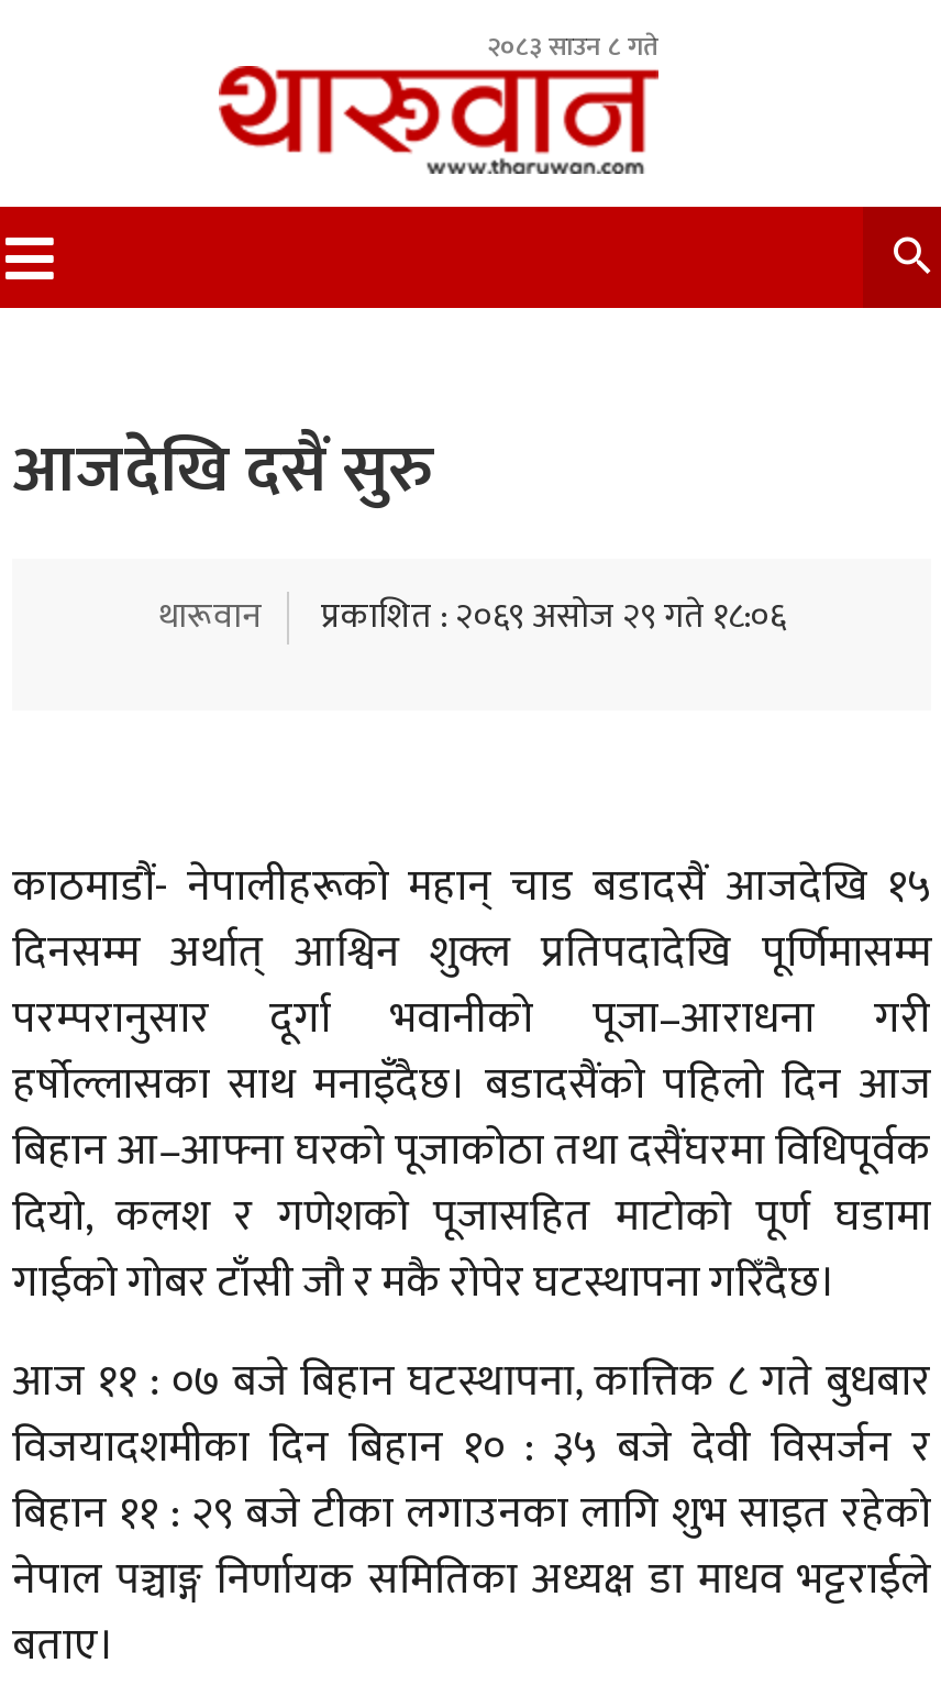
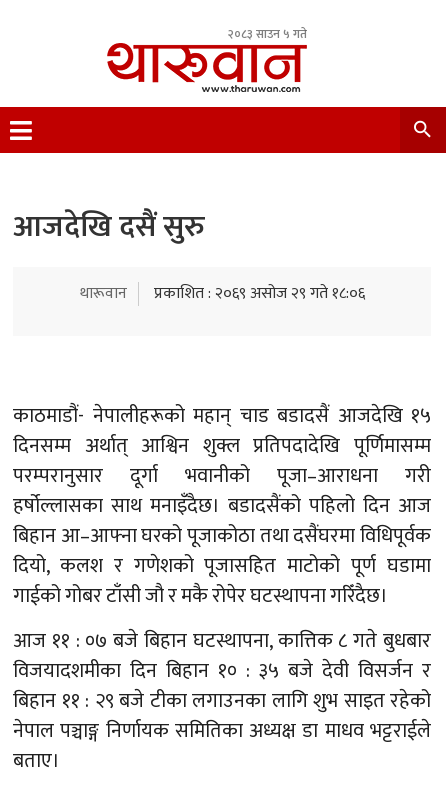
- २०८३ साउन ८ गते
+ २०८३ साउन ५ गते
